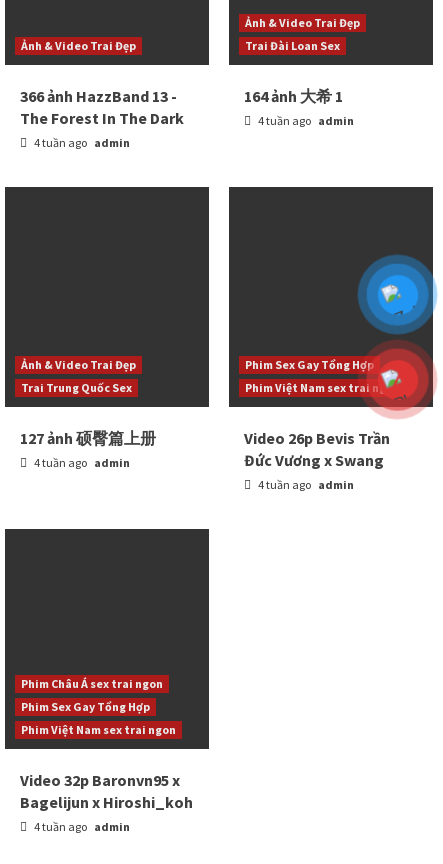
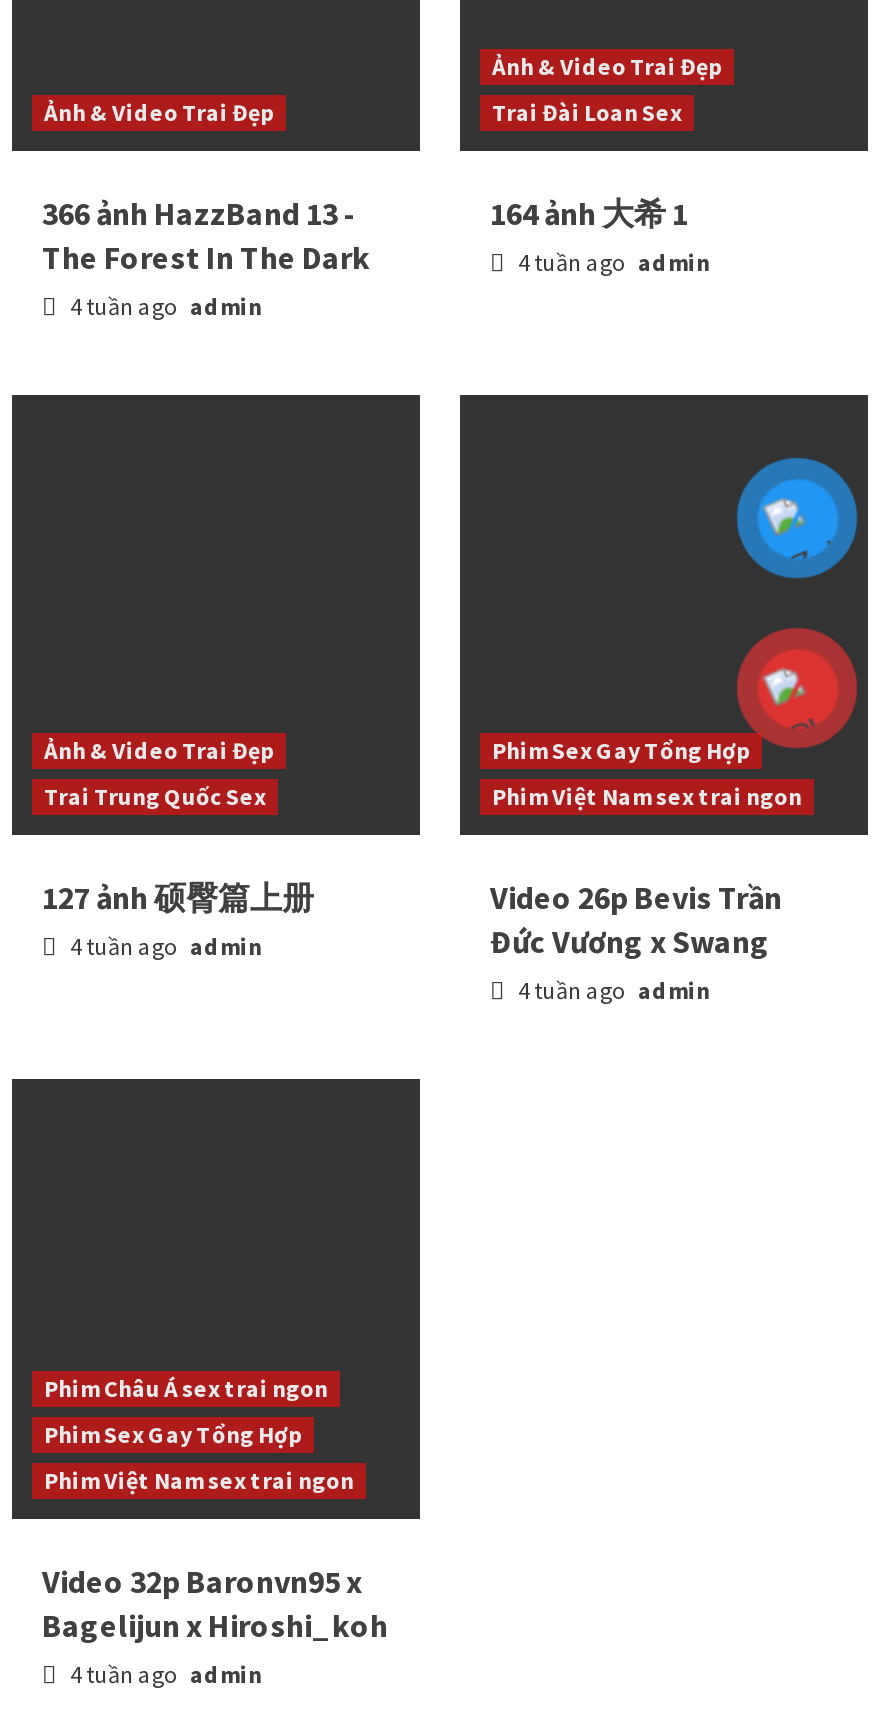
- [image]
+ [image]
